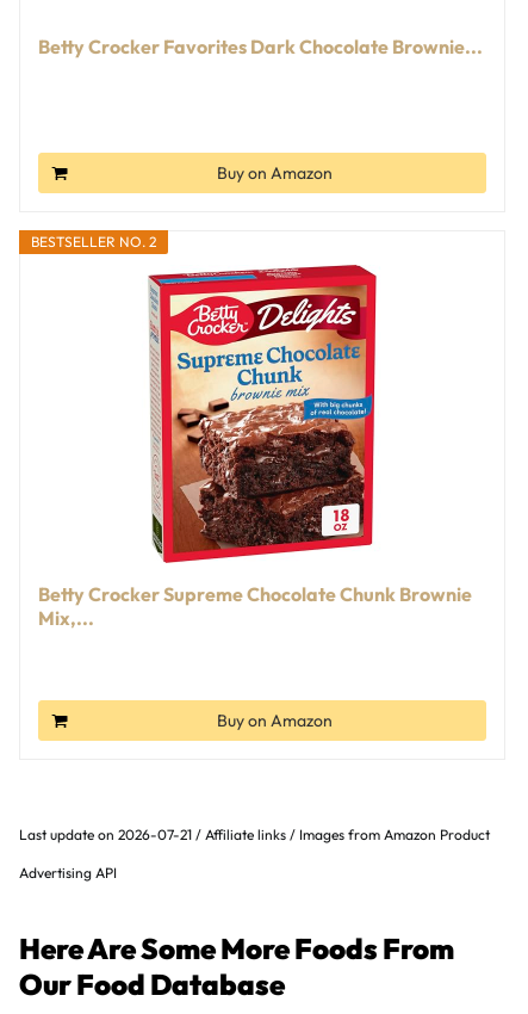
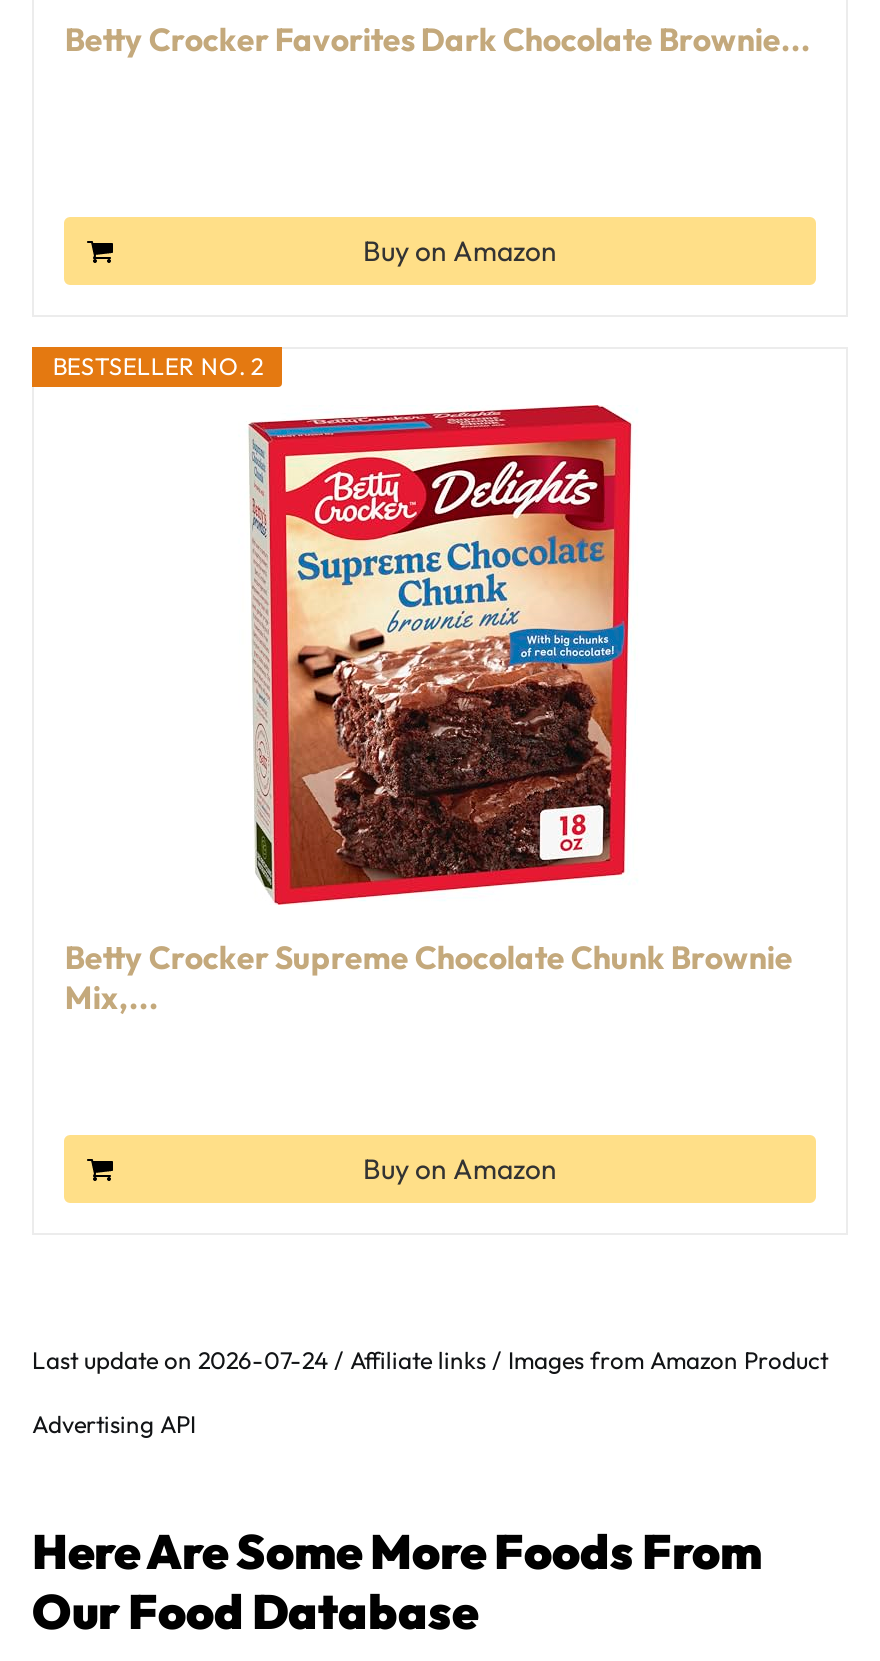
- Last update on 2026-07-21 / Affiliate links / Images from Amazon Product
+ Last update on 2026-07-24 / Affiliate links / Images from Amazon Product
